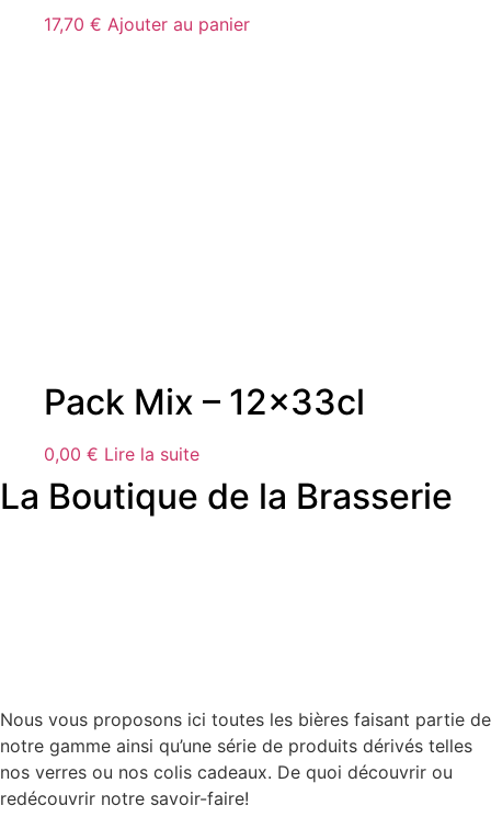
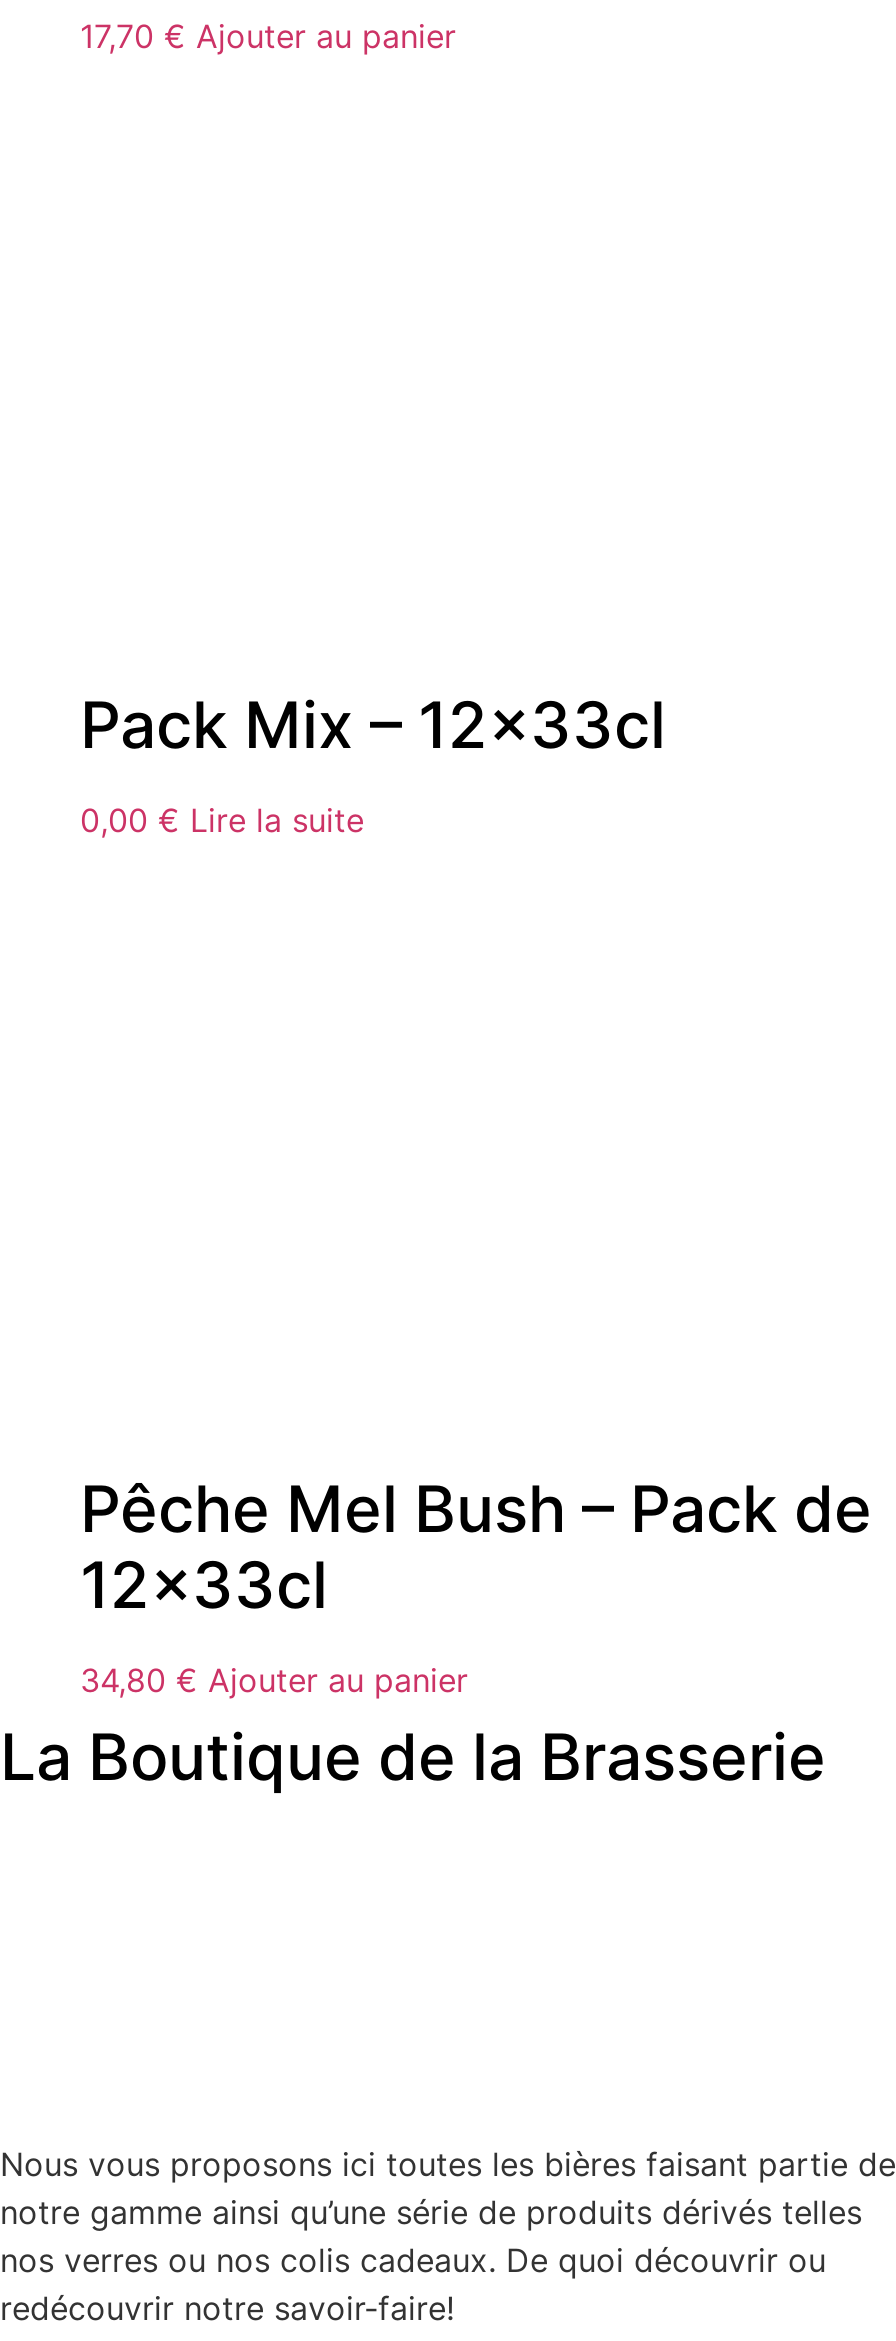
+ Pêche Mel Bush – Pack de
+ 12x33cl
+ 34,80 € Ajouter au panier
